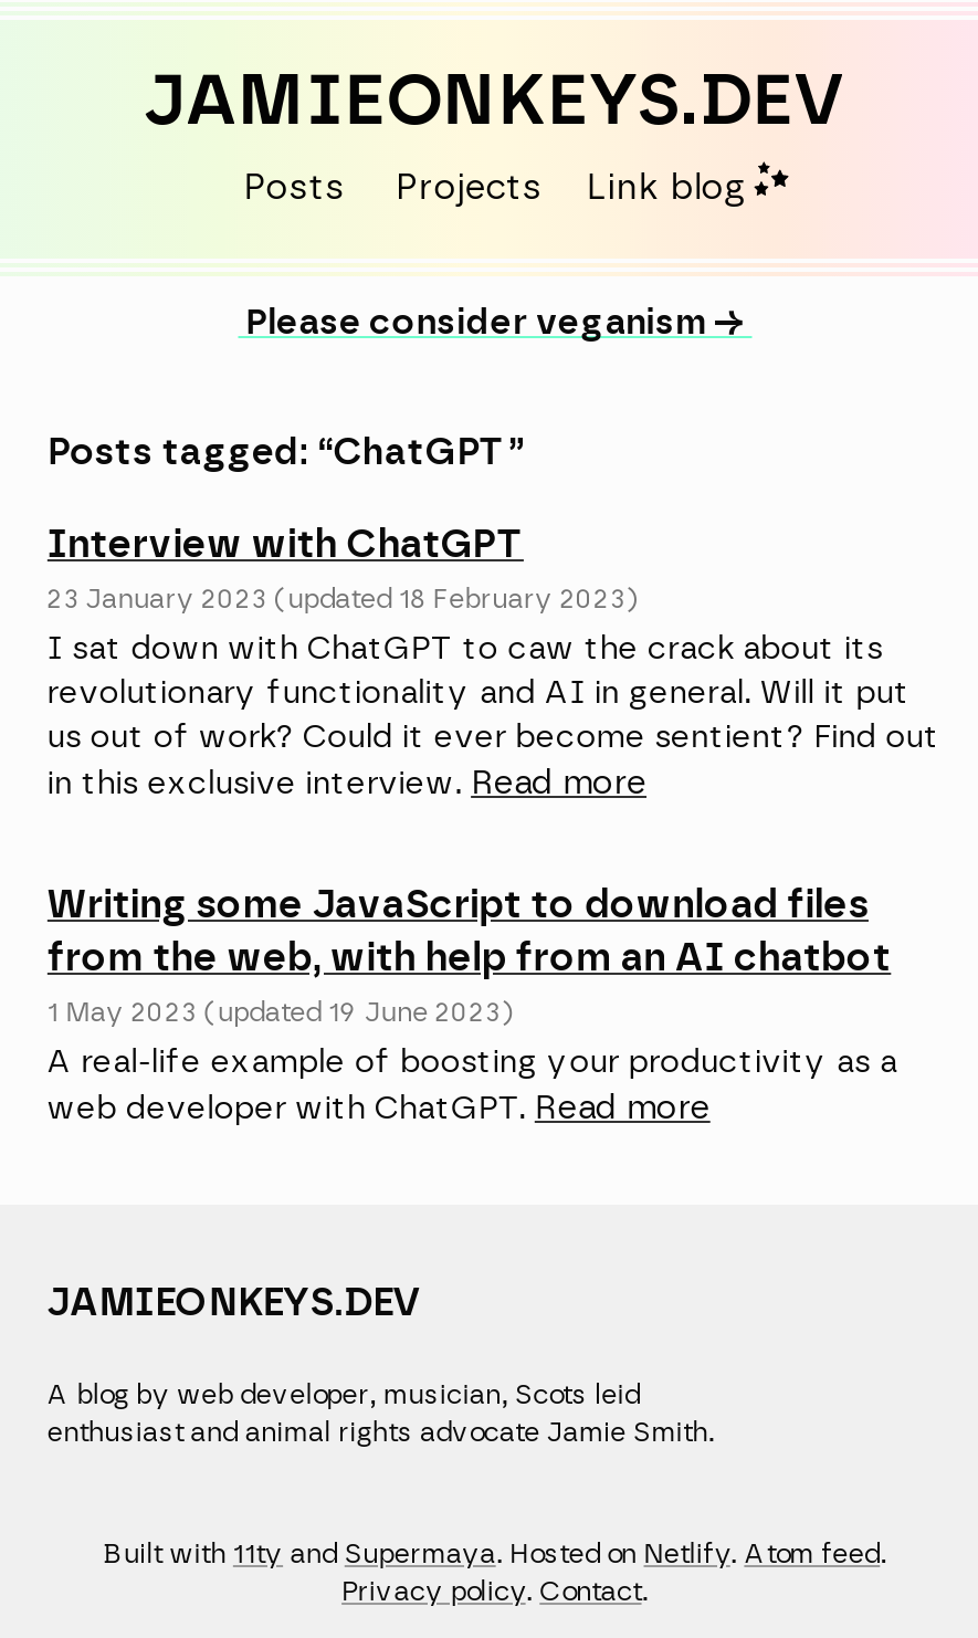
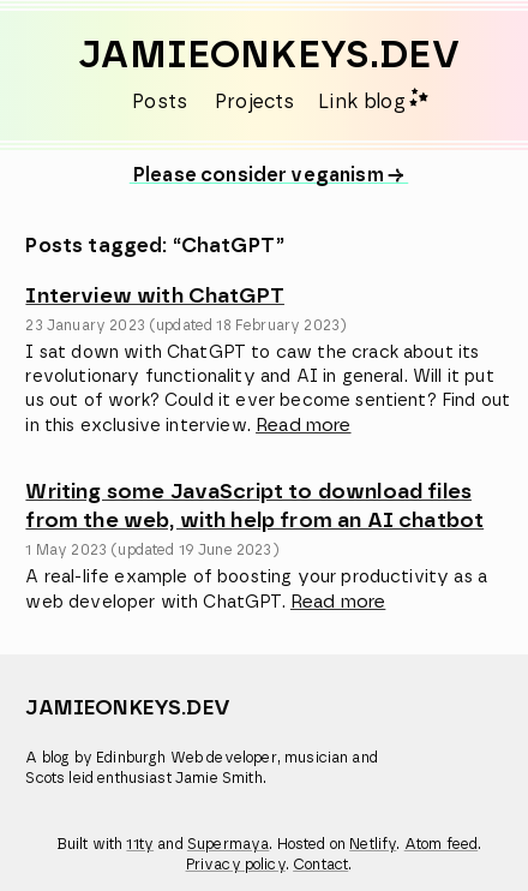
- A blog by web developer, musician, Scots leid
- enthusiast and animal rights advocate Jamie Smith.
+ A blog by Edinburgh Web developer, musician and
+ Scots leid enthusiast Jamie Smith.
